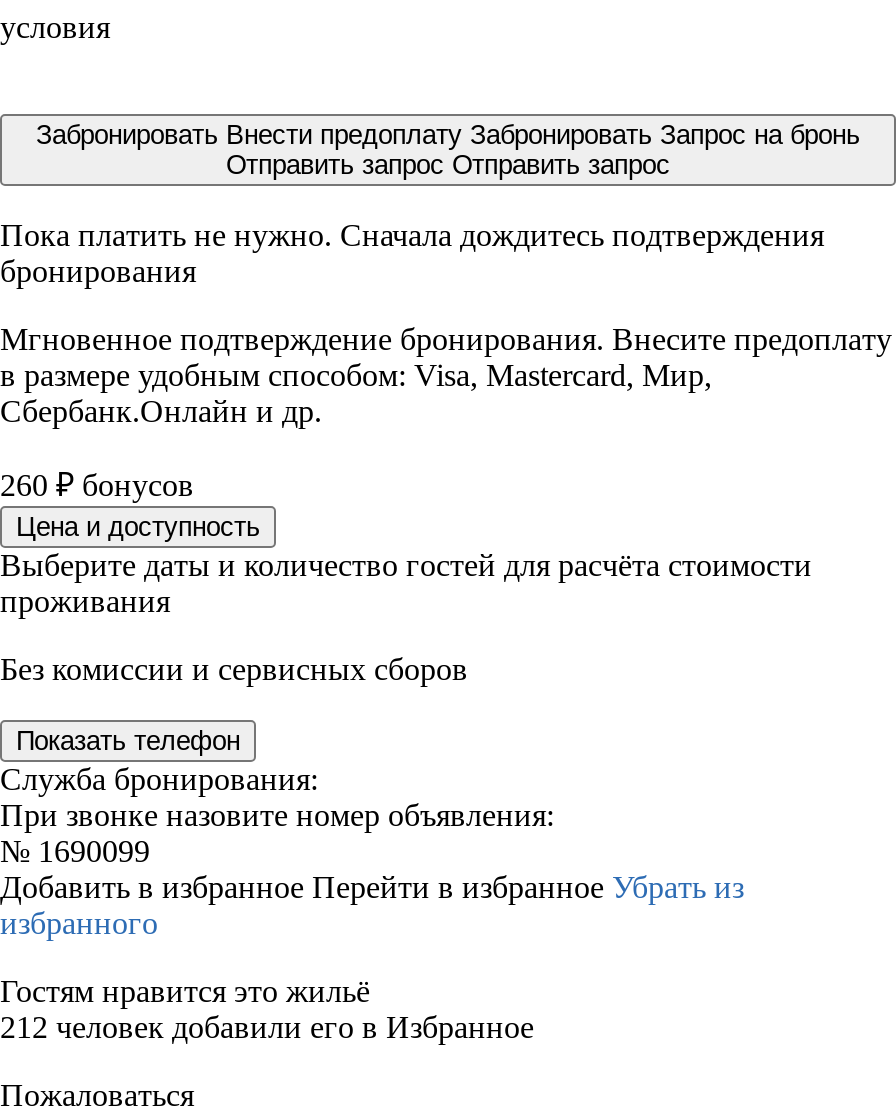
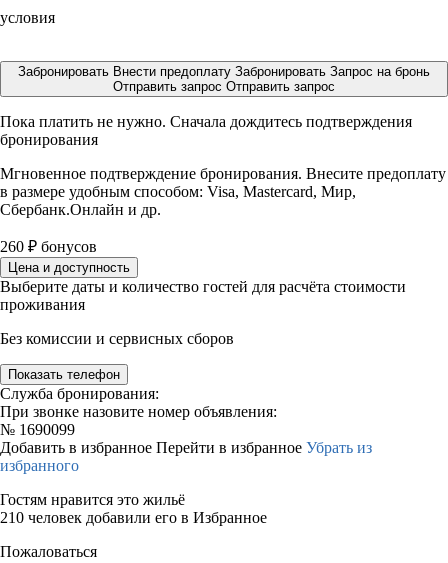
- 212 человек добавили его в Избранное
+ 210 человек добавили его в Избранное
